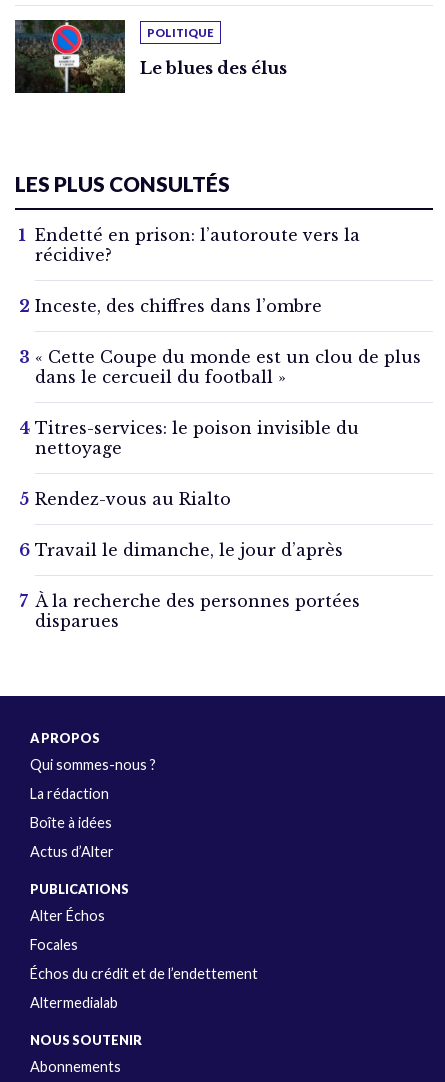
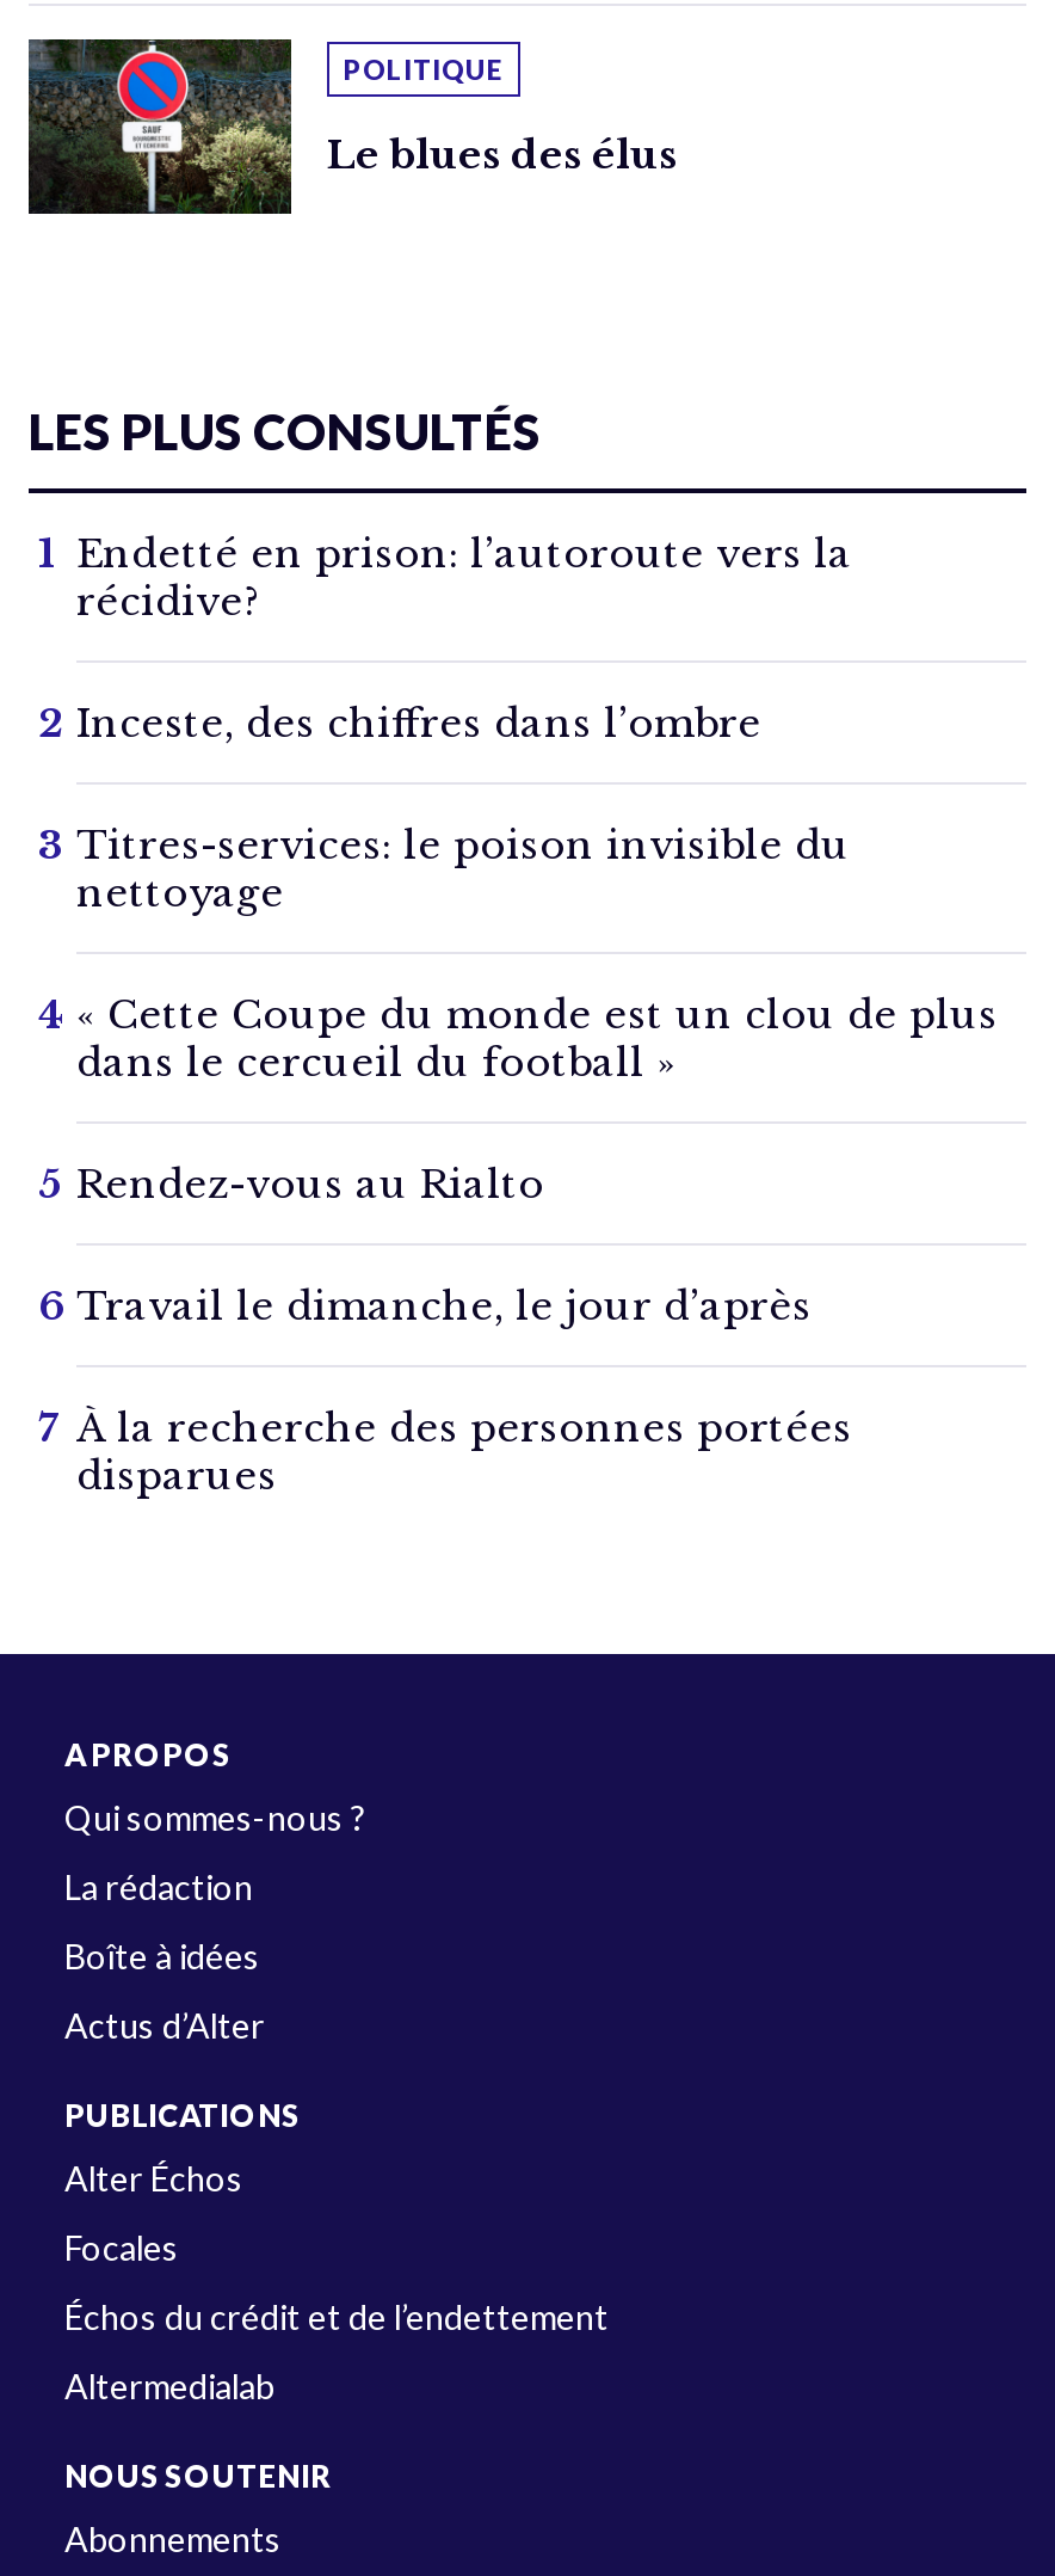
moved down: « Cette Coupe du monde est un clou de plus | dans le cercueil du football »

moved up: Titres-services: le poison invisible du | nettoyage
